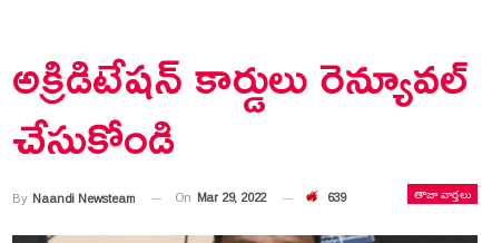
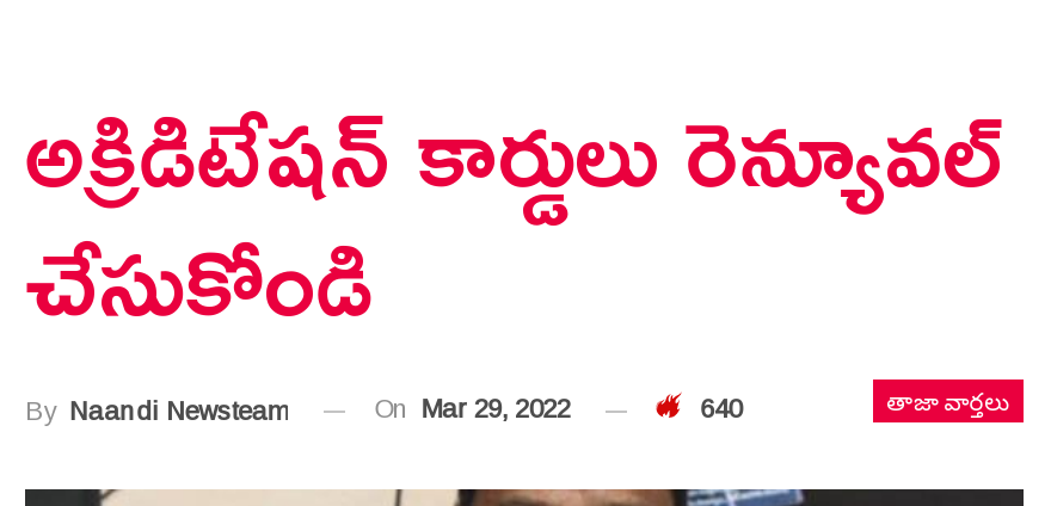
- 639
+ 640
